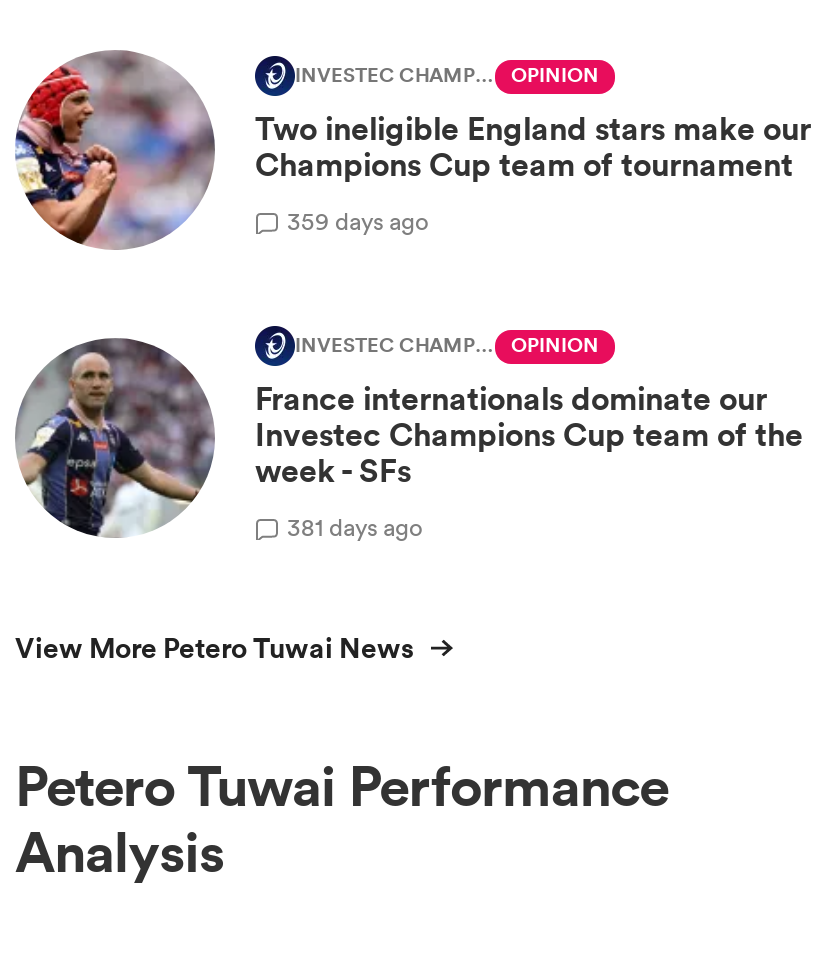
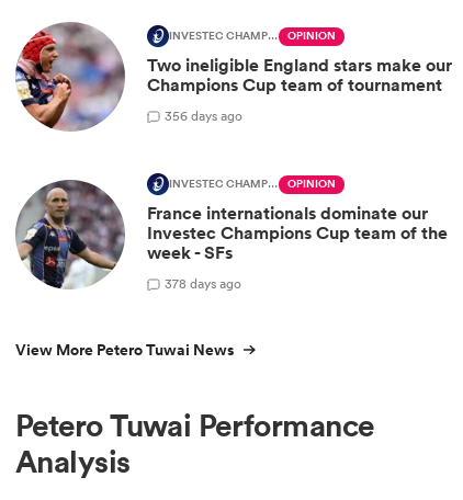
- 359 days ago
+ 356 days ago

- 381 days ago
+ 378 days ago
